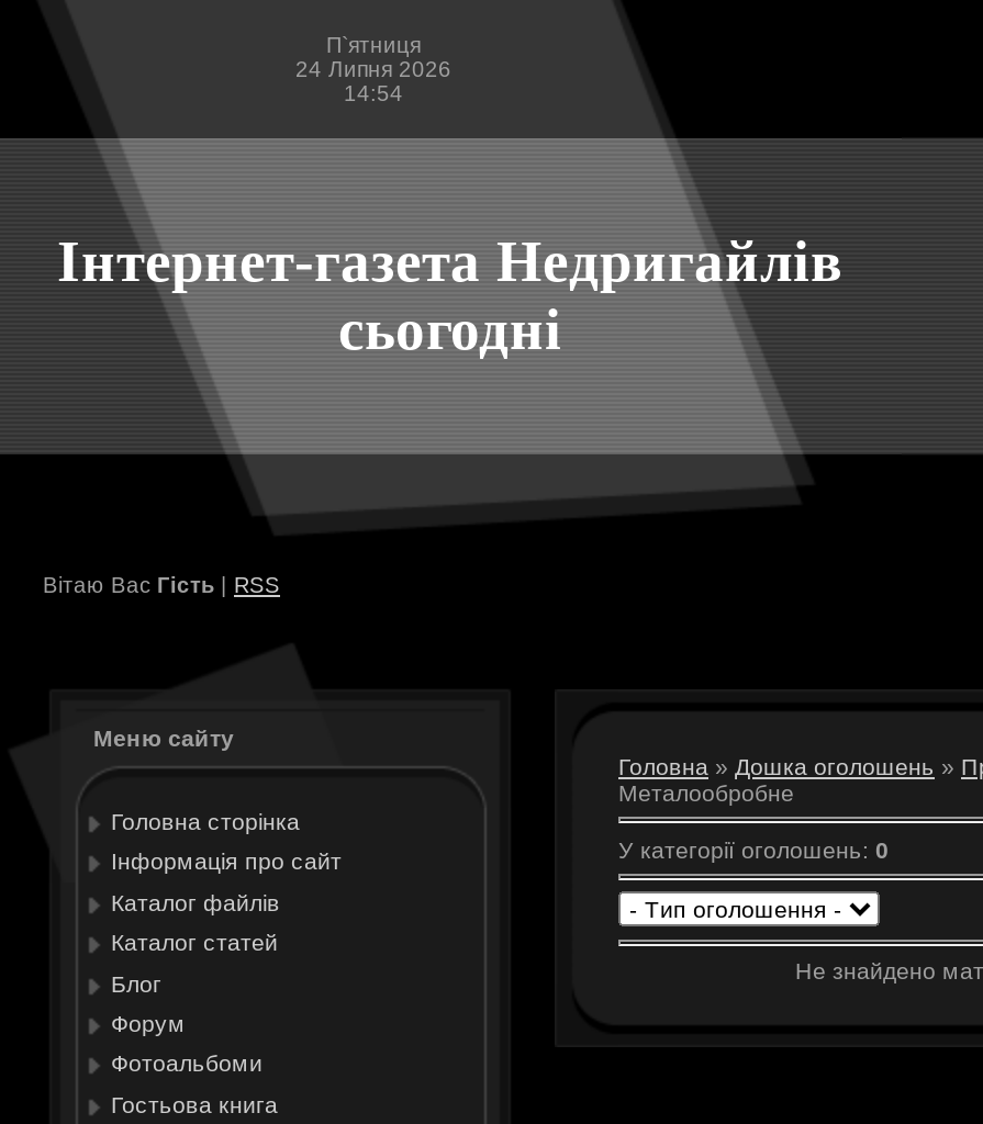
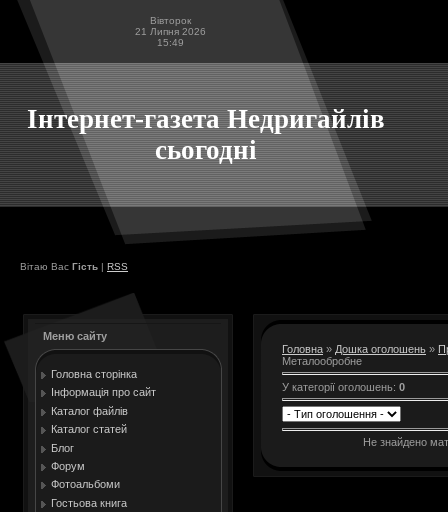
- П`ятниця
- 24 Липня 2026
- 14:54
+ Вівторок
+ 21 Липня 2026
+ 15:49
